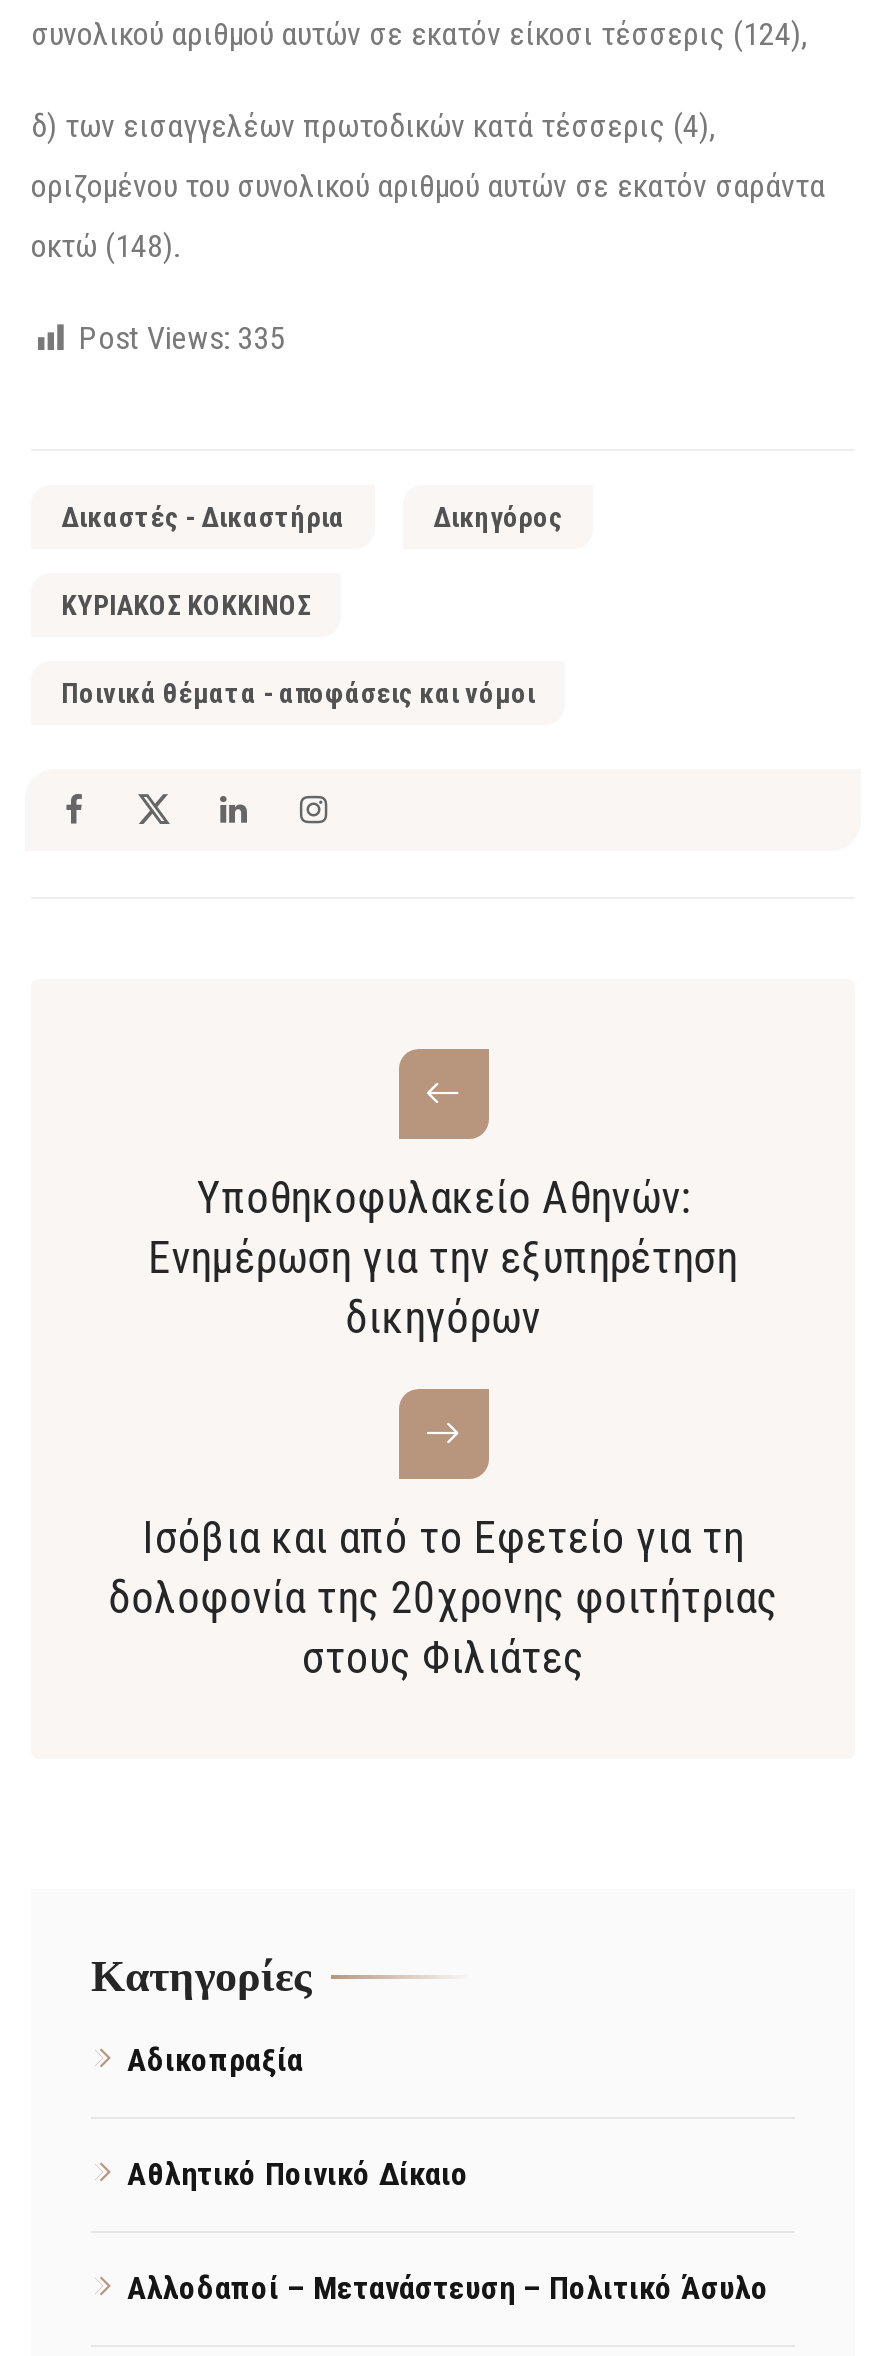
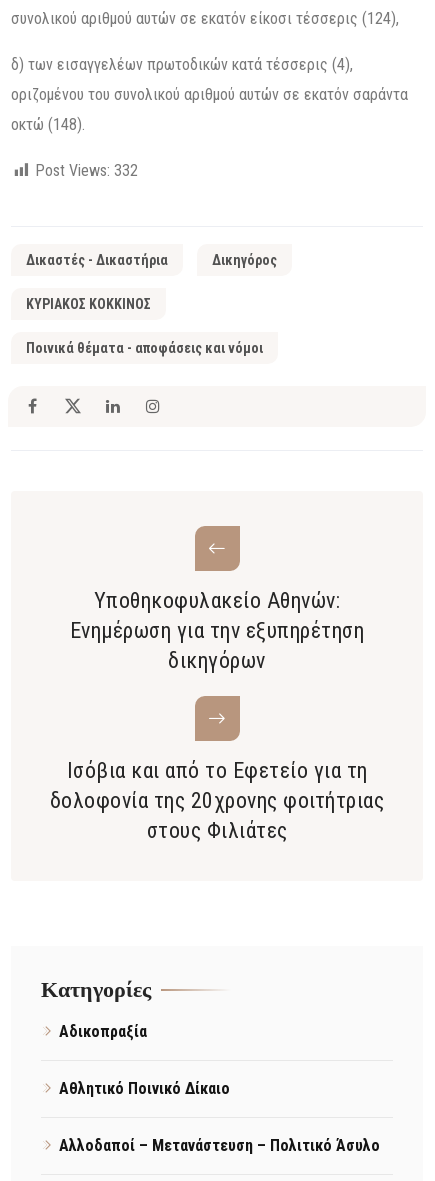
- Post Views: 335
+ Post Views: 332
